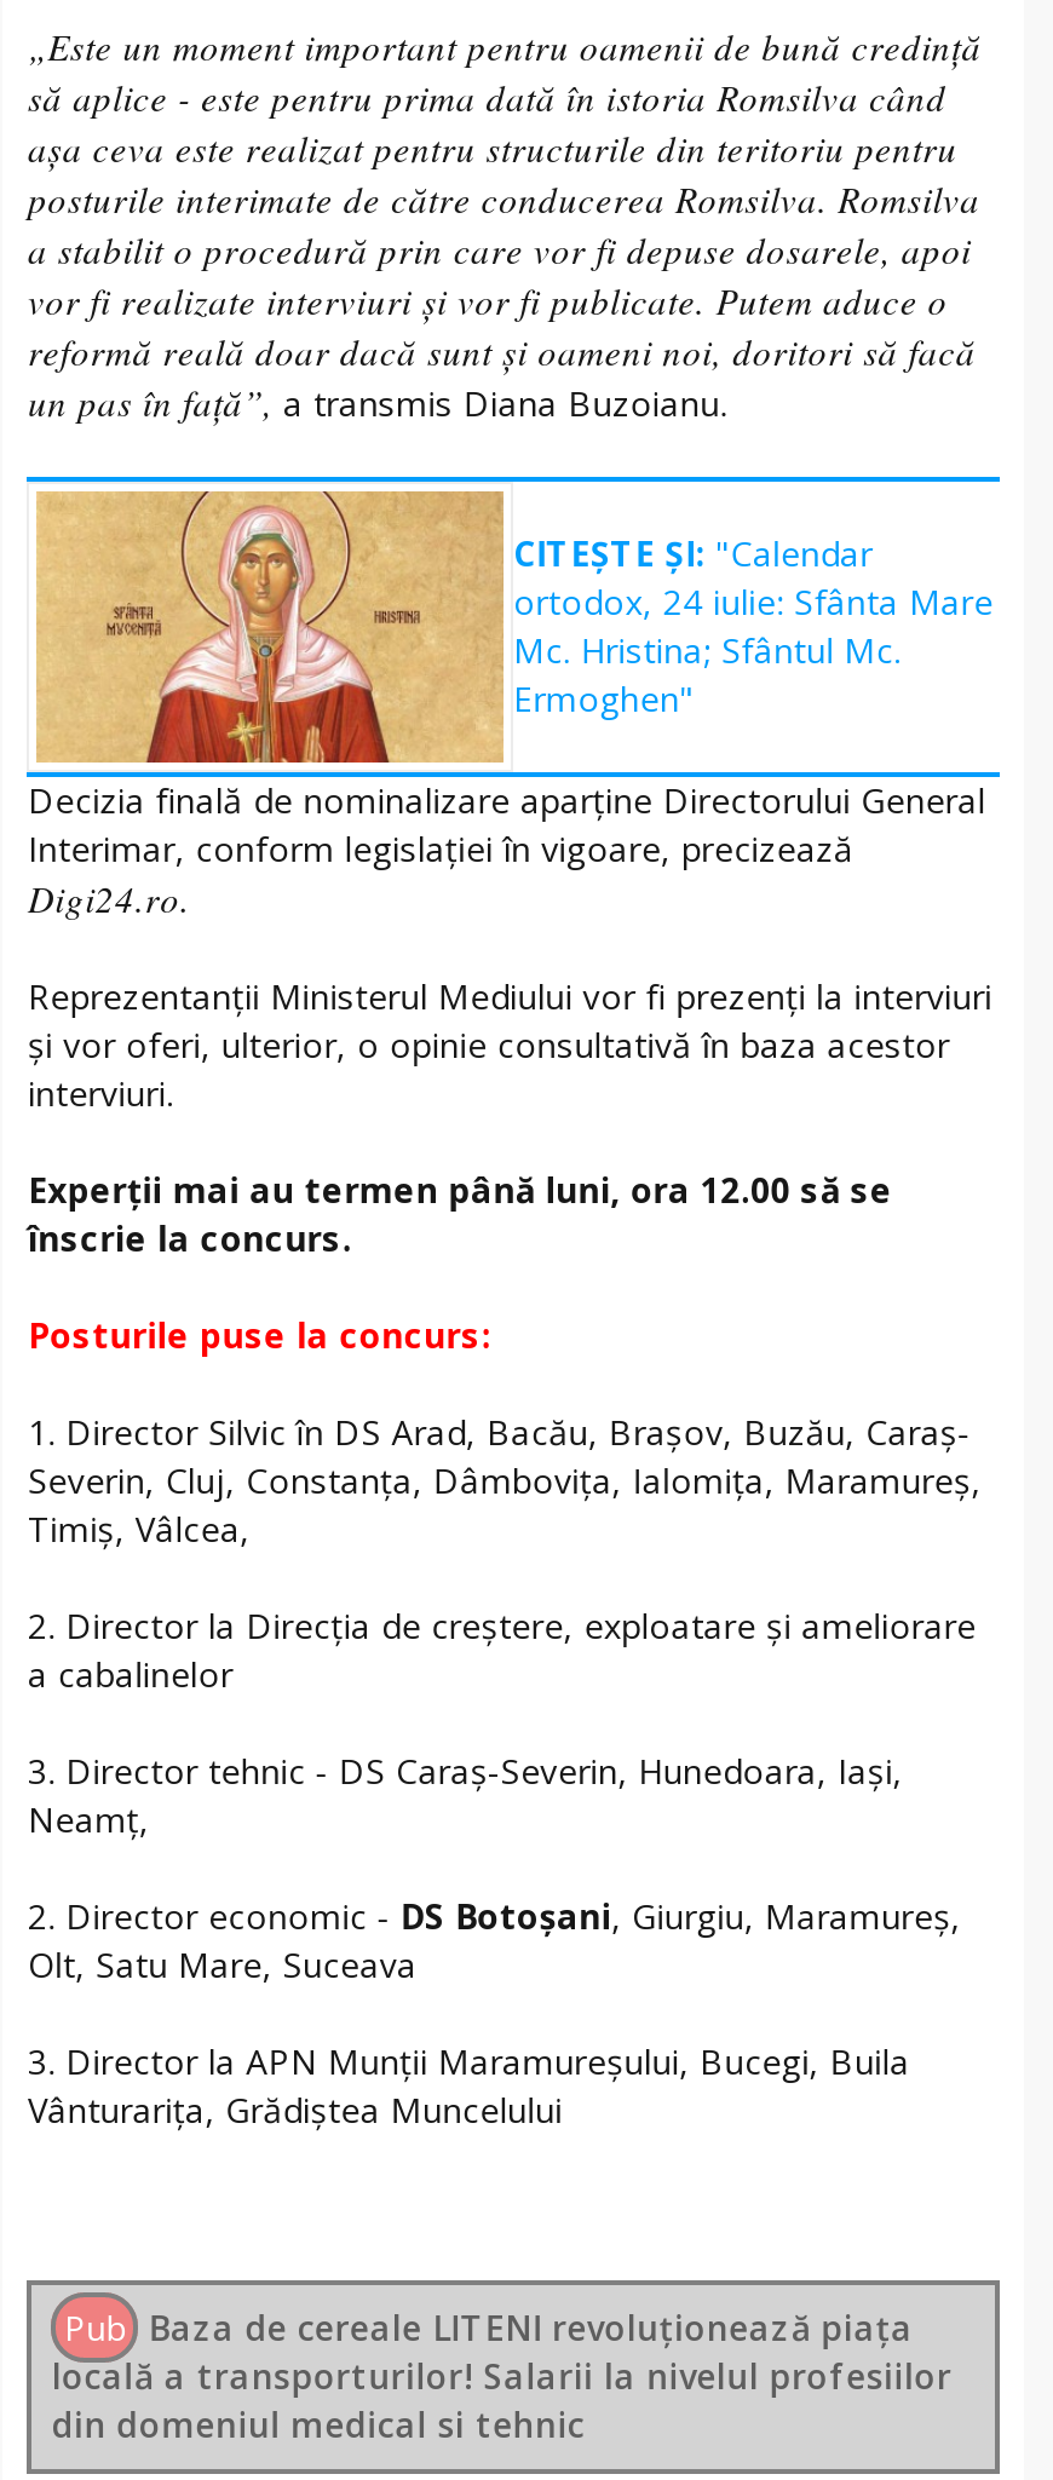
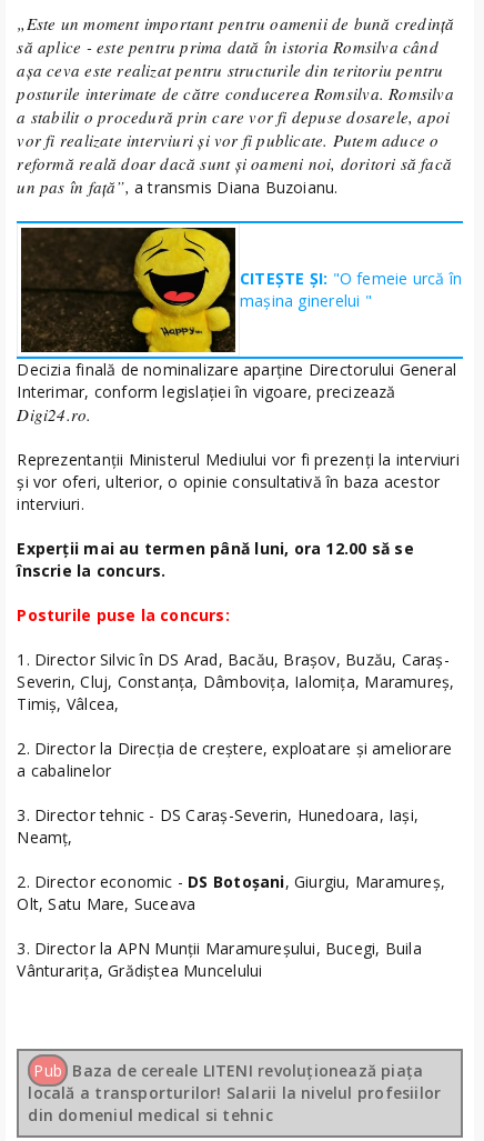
- [image]
- CITEȘTE ȘI: "Calendar
- ortodox, 24 iulie: Sfânta Mare
- Mc. Hristina; Sfântul Mc.
- Ermoghen"
+ [image]
+ CITEȘTE ȘI: "O femeie urcă în
+ mașina ginerelui "
